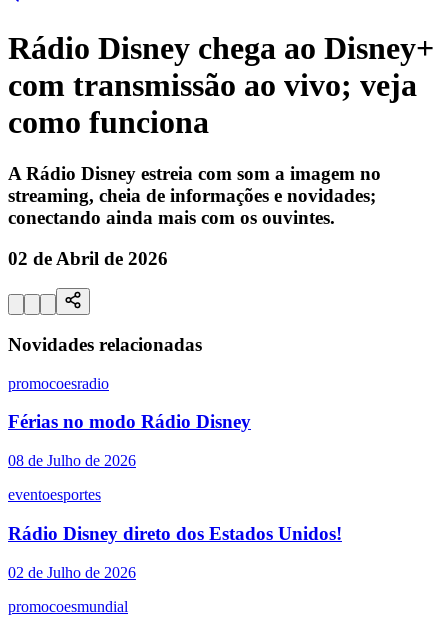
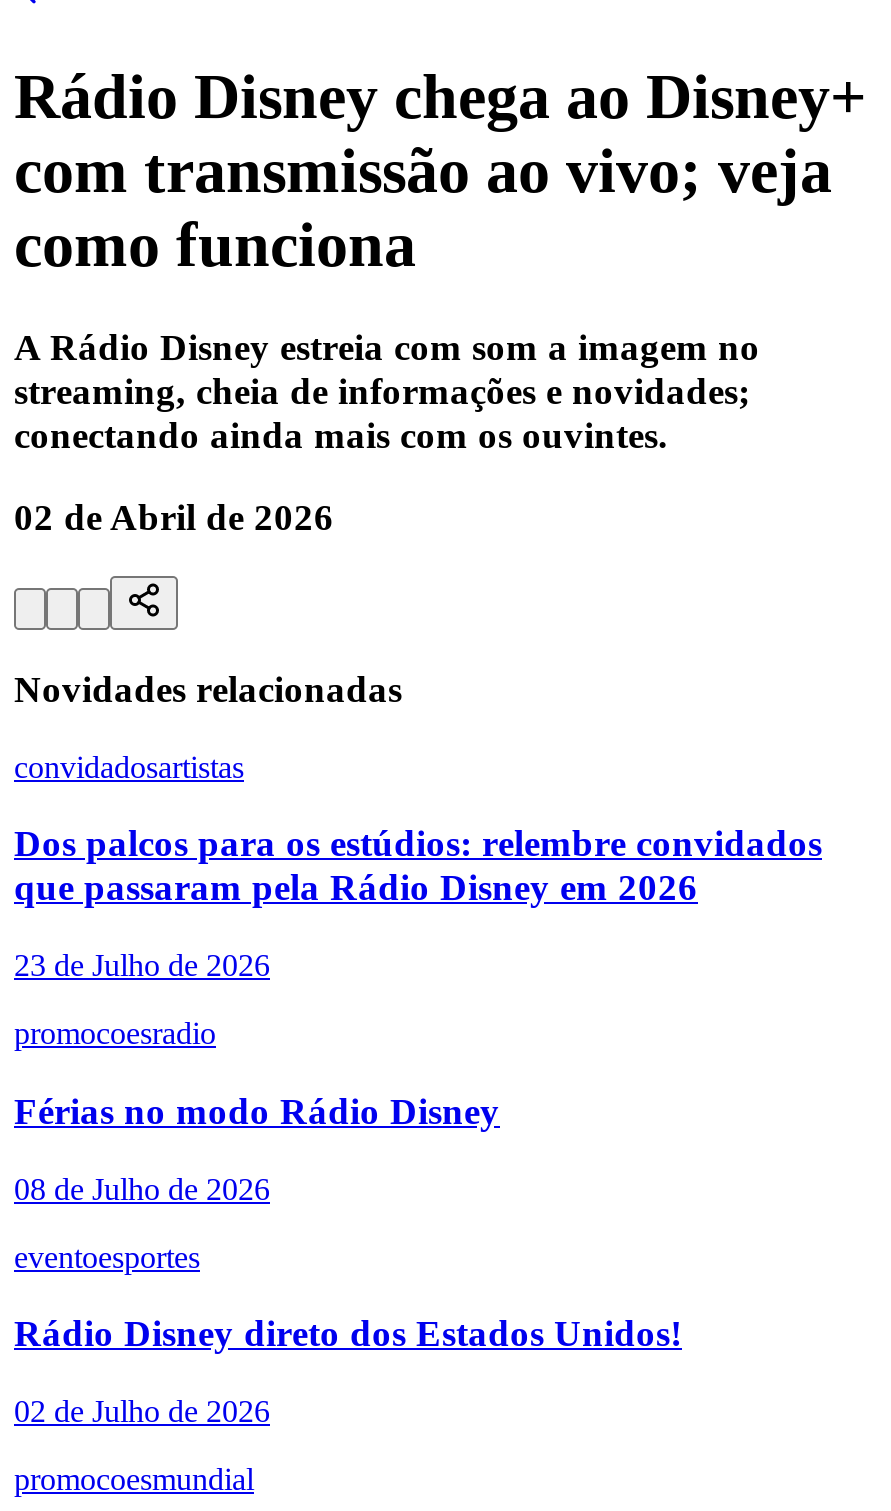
+ convidadosartistas
+ Dos palcos para os estúdios: relembre convidados
+ que passaram pela Rádio Disney em 2026
+ 23 de Julho de 2026
